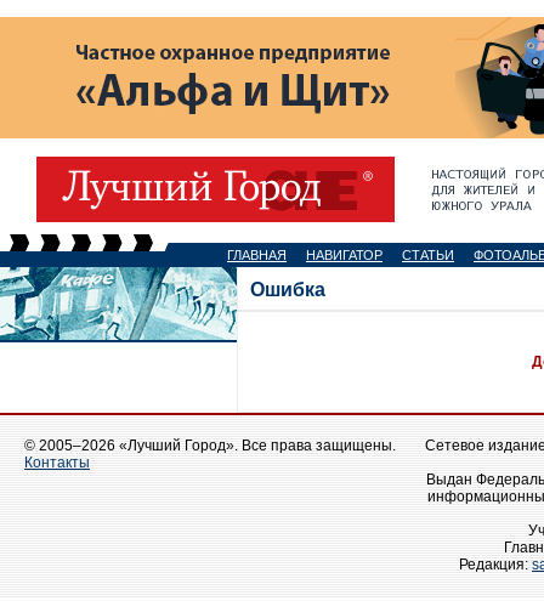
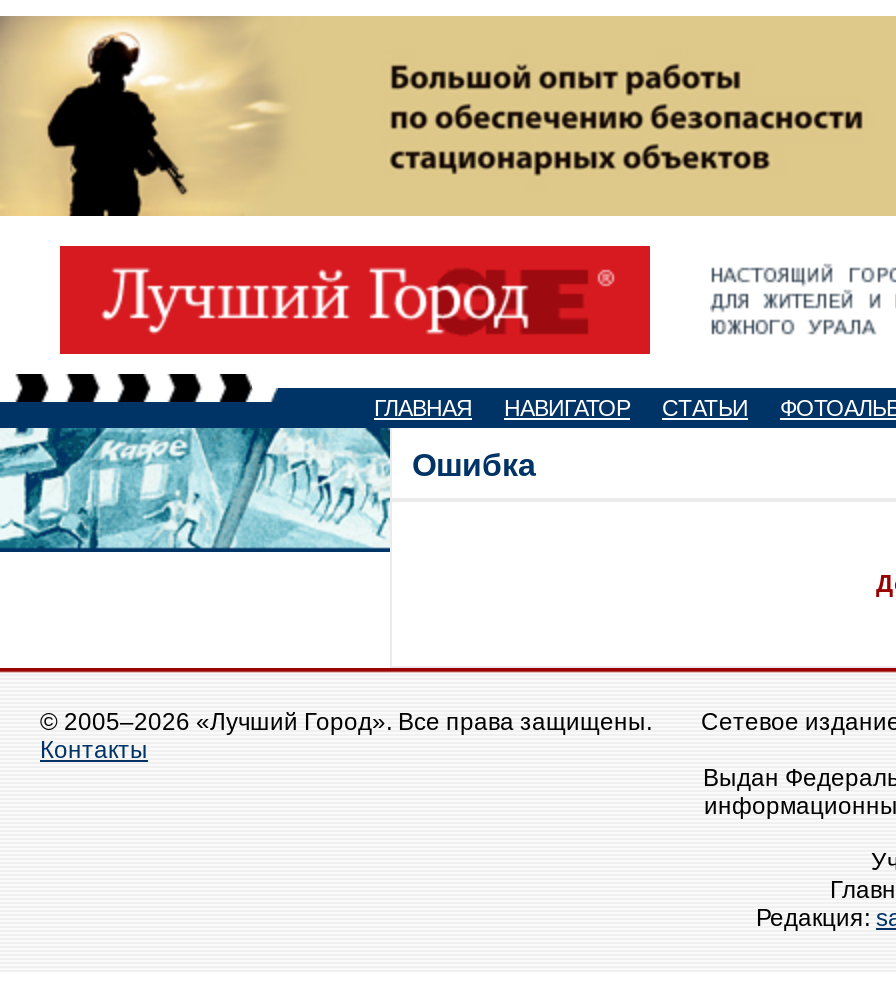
- [image]
+ [image]
